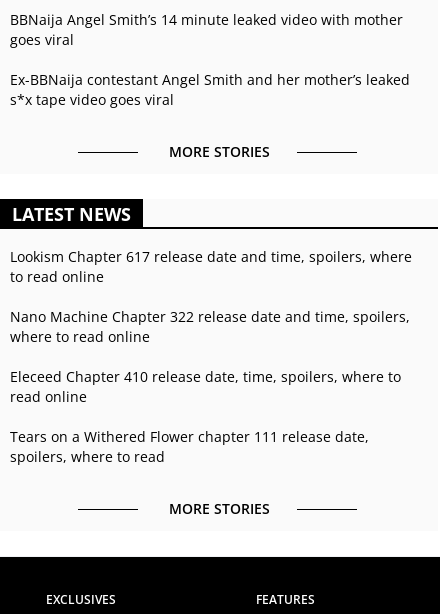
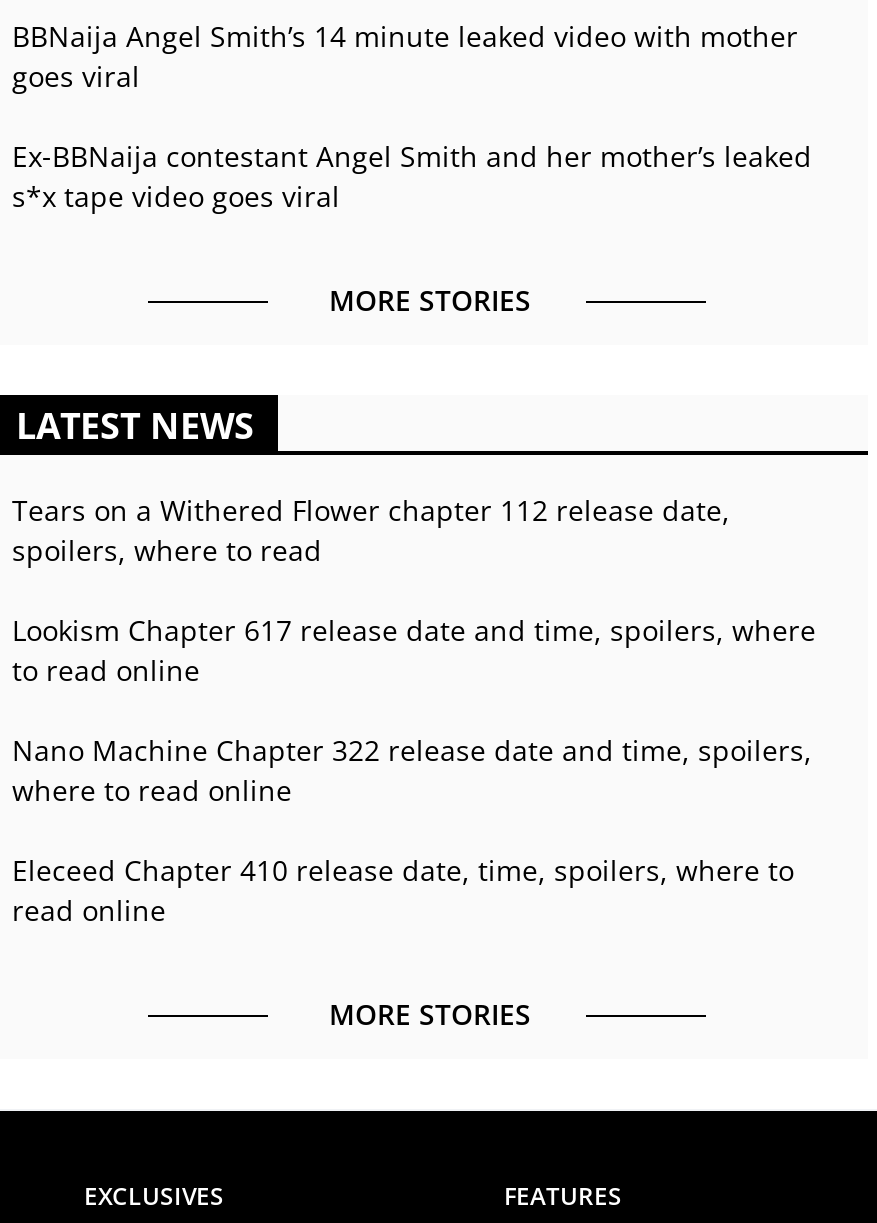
+ Tears on a Withered Flower chapter 112 release date,

moved down: Lookism Chapter 617 release date and time, spoilers, where | to read online | Nano Machine Chapter 322 release date and time, spoilers, | where to read online | Eleceed Chapter 410 release date, time, spoilers, where to | read online

- Tears on a Withered Flower chapter 111 release date,

moved up: spoilers, where to read
